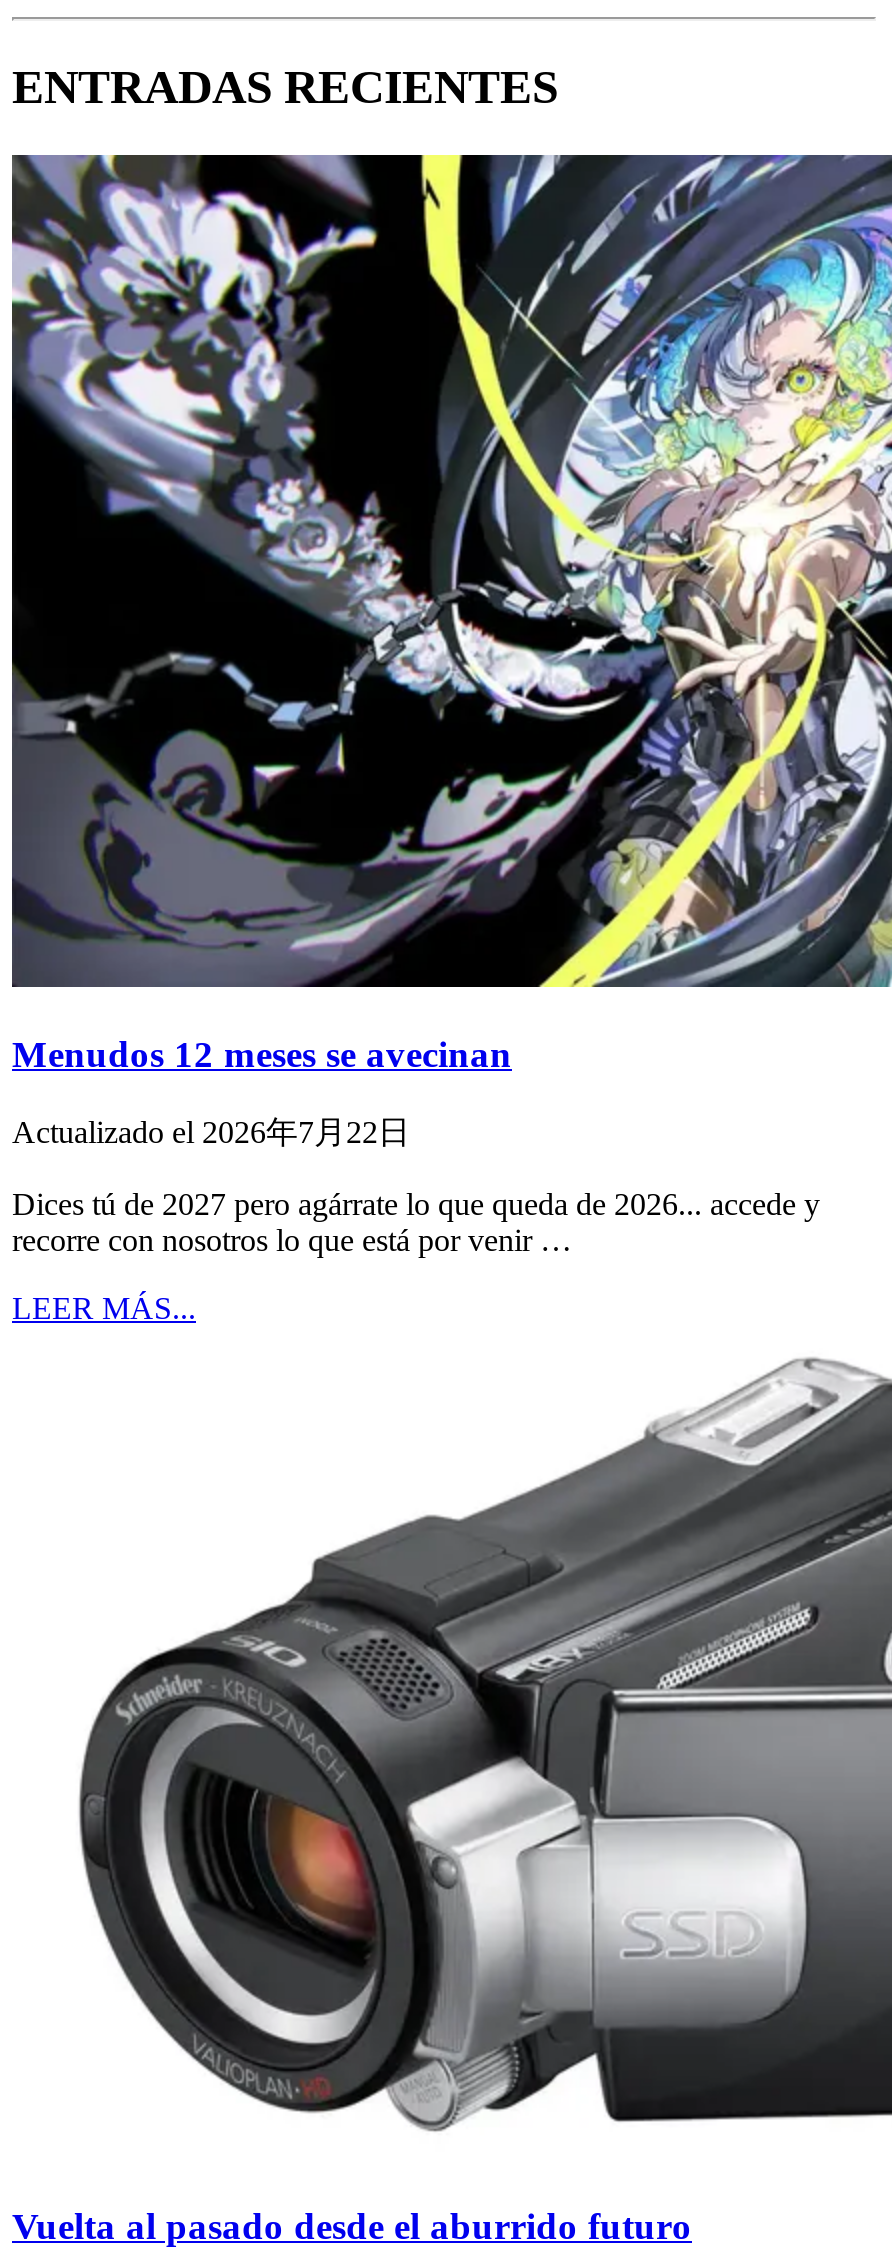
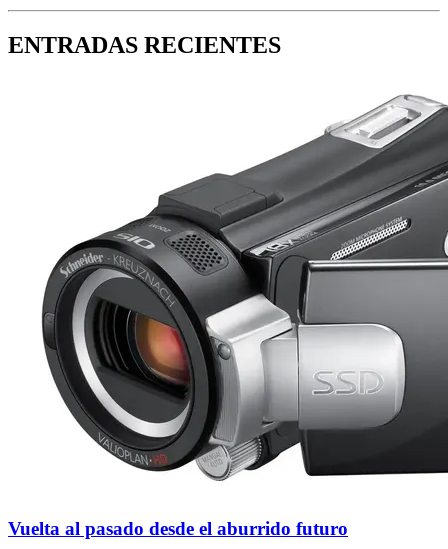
- [image]
- Menudos 12 meses se avecinan
- Actualizado el 2026年7月22日
- Dices tú de 2027 pero agárrate lo que queda de 2026... accede y
- recorre con nosotros lo que está por venir …
- LEER MÁS...
